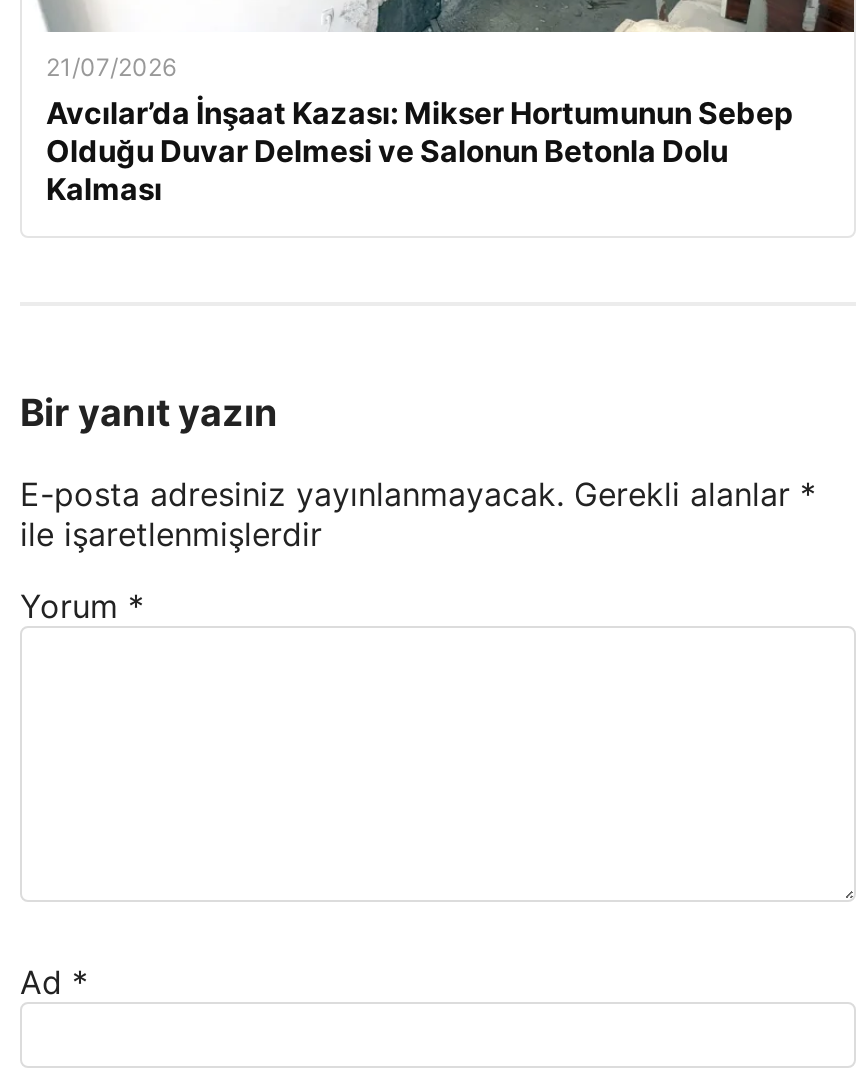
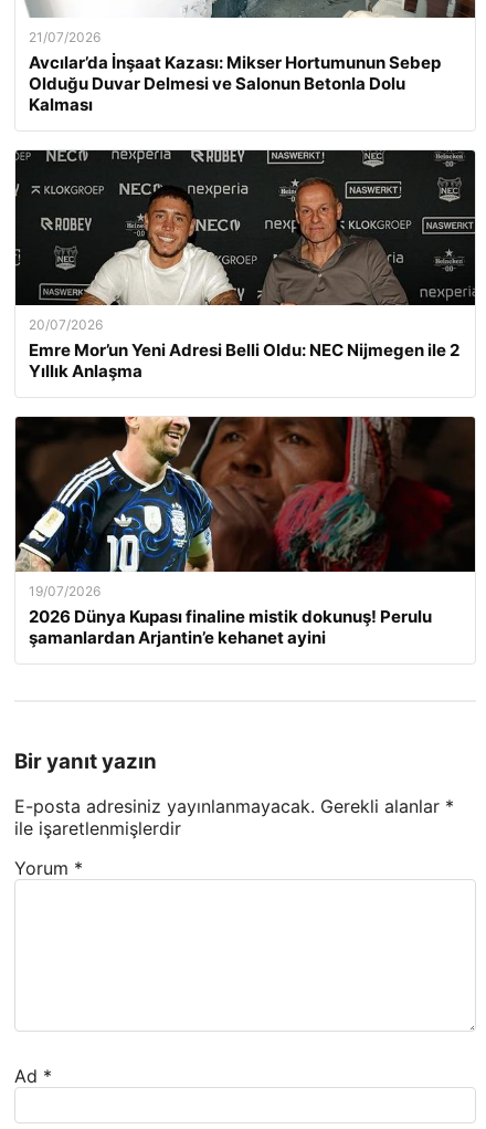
+ [image]
+ 20/07/2026
+ Emre Mor’un Yeni Adresi Belli Oldu: NEC Nijmegen ile 2
+ Yıllık Anlaşma

+ [image]
+ 19/07/2026
+ 2026 Dünya Kupası finaline mistik dokunuş! Perulu
+ şamanlardan Arjantin’e kehanet ayini
